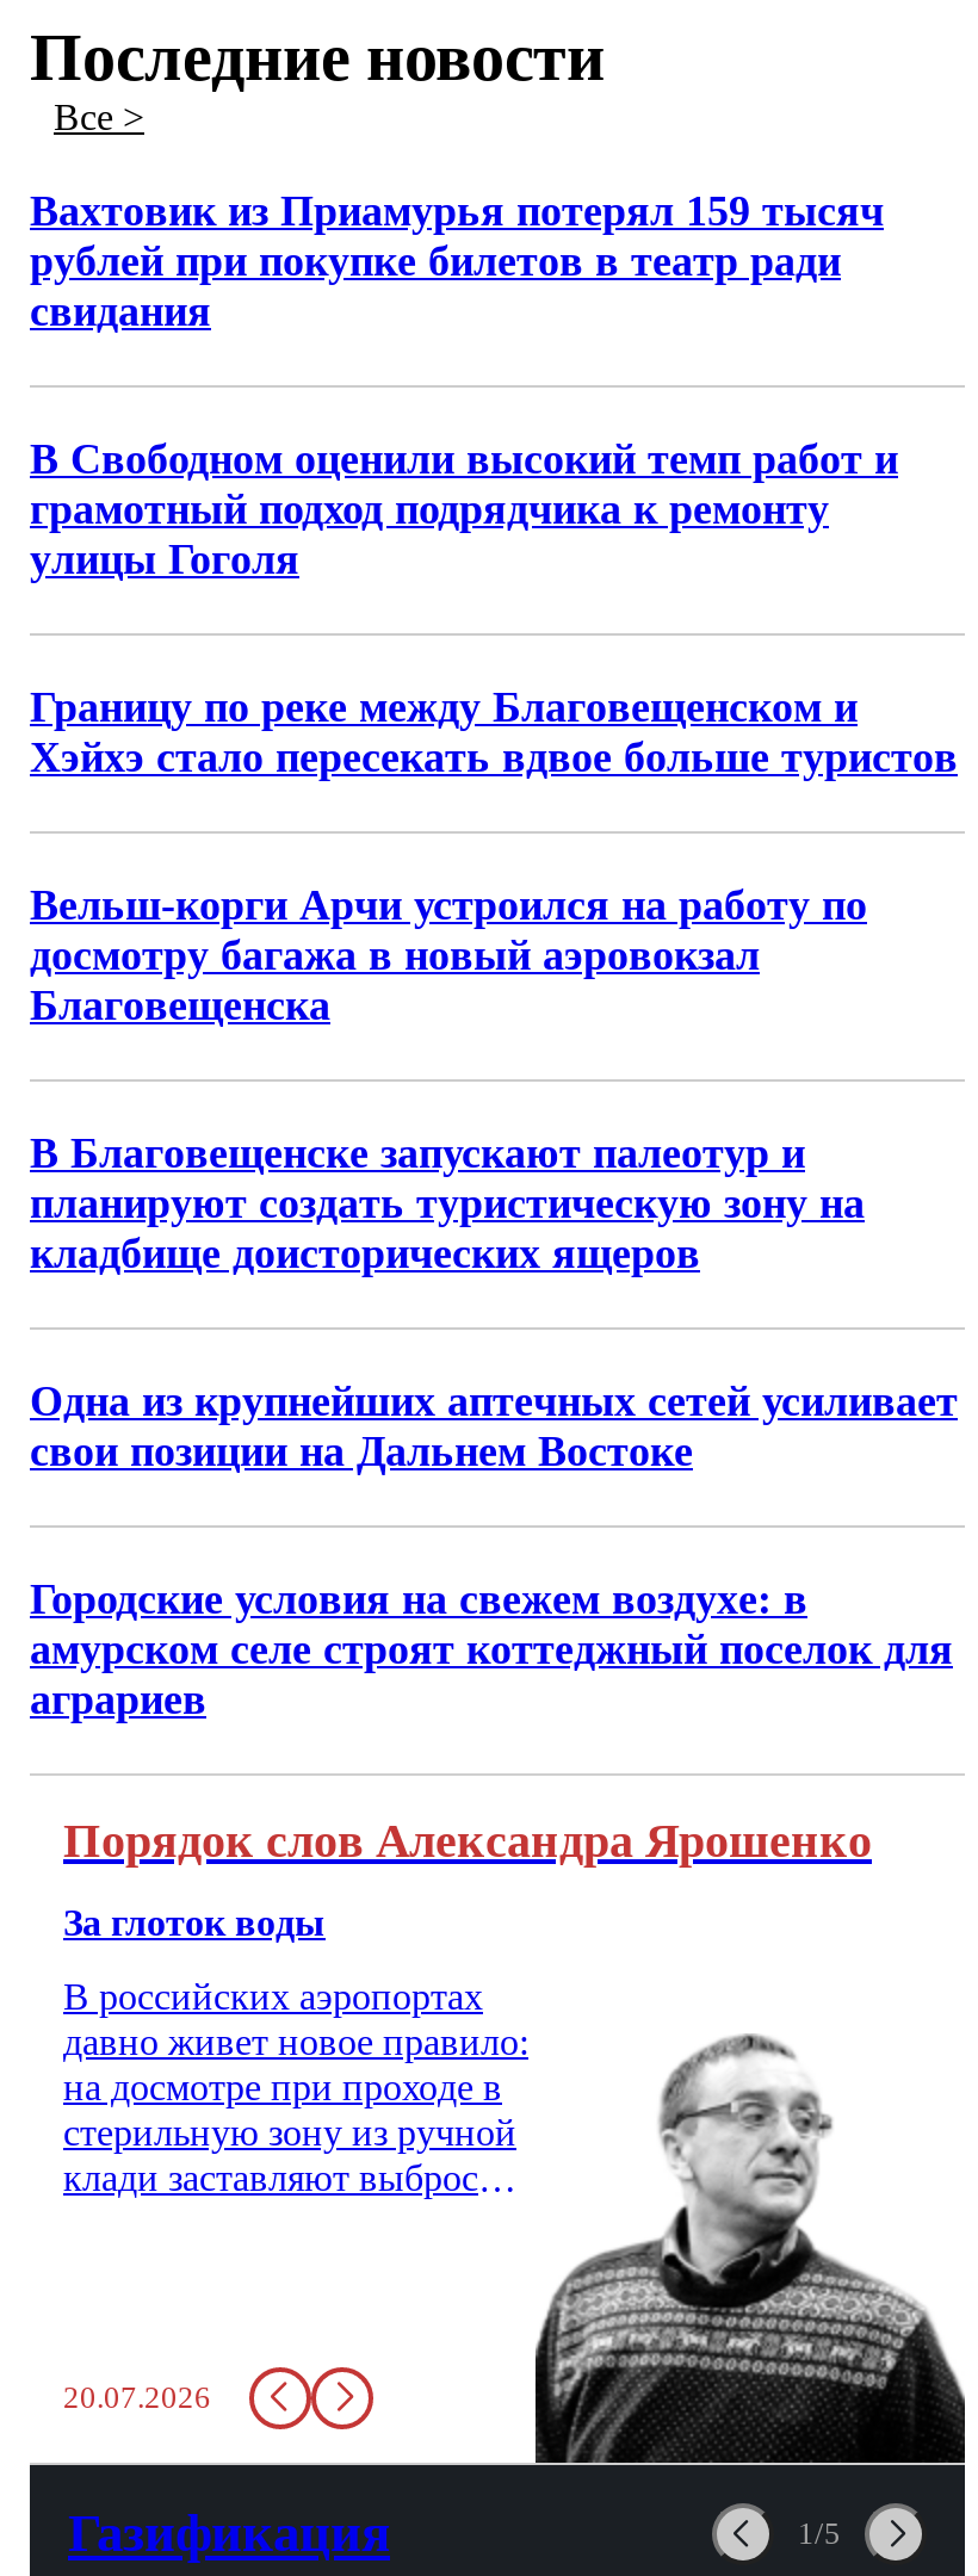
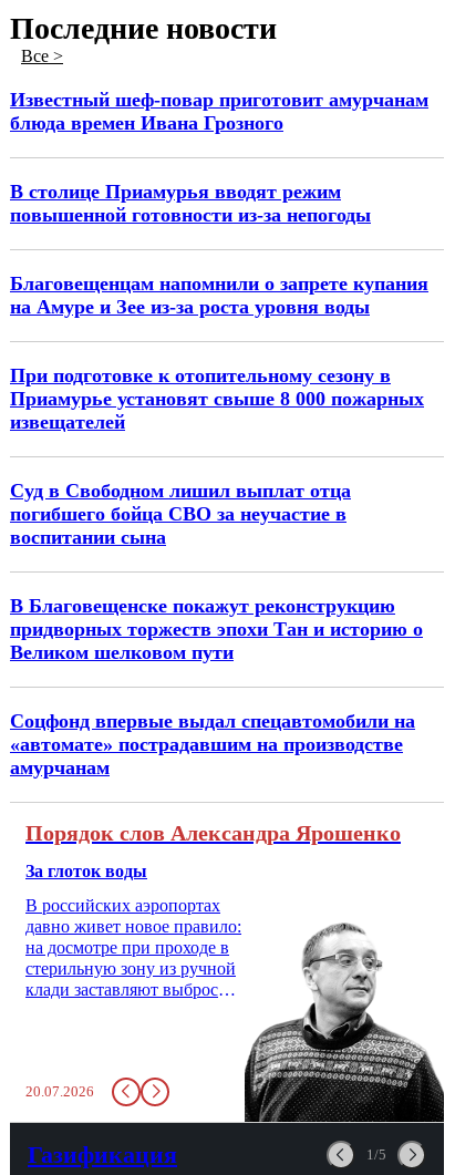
- Вахтовик из Приамурья потерял 159 тысяч
- рублей при покупке билетов в театр ради
- свидания
+ Известный шеф-повар приготовит амурчанам
+ блюда времен Ивана Грозного

- В Свободном оценили высокий темп работ и
- грамотный подход подрядчика к ремонту
- улицы Гоголя
+ В столице Приамурья вводят режим
+ повышенной готовности из-за непогоды

- Границу по реке между Благовещенском и
- Хэйхэ стало пересекать вдвое больше туристов
+ Благовещенцам напомнили о запрете купания
+ на Амуре и Зее из-за роста уровня воды

- Вельш-корги Арчи устроился на работу по
- досмотру багажа в новый аэровокзал
- Благовещенска
+ При подготовке к отопительному сезону в
+ Приамурье установят свыше 8 000 пожарных
+ извещателей

- В Благовещенске запускают палеотур и
- планируют создать туристическую зону на
- кладбище доисторических ящеров
+ Суд в Свободном лишил выплат отца
+ погибшего бойца СВО за неучастие в
+ воспитании сына

- Одна из крупнейших аптечных сетей усиливает
- свои позиции на Дальнем Востоке
+ В Благовещенске покажут реконструкцию
+ придворных торжеств эпохи Тан и историю о
+ Великом шелковом пути

- Городские условия на свежем воздухе: в
- амурском селе строят коттеджный поселок для
- аграриев
+ Соцфонд впервые выдал спецавтомобили на
+ «автомате» пострадавшим на производстве
+ амурчанам
